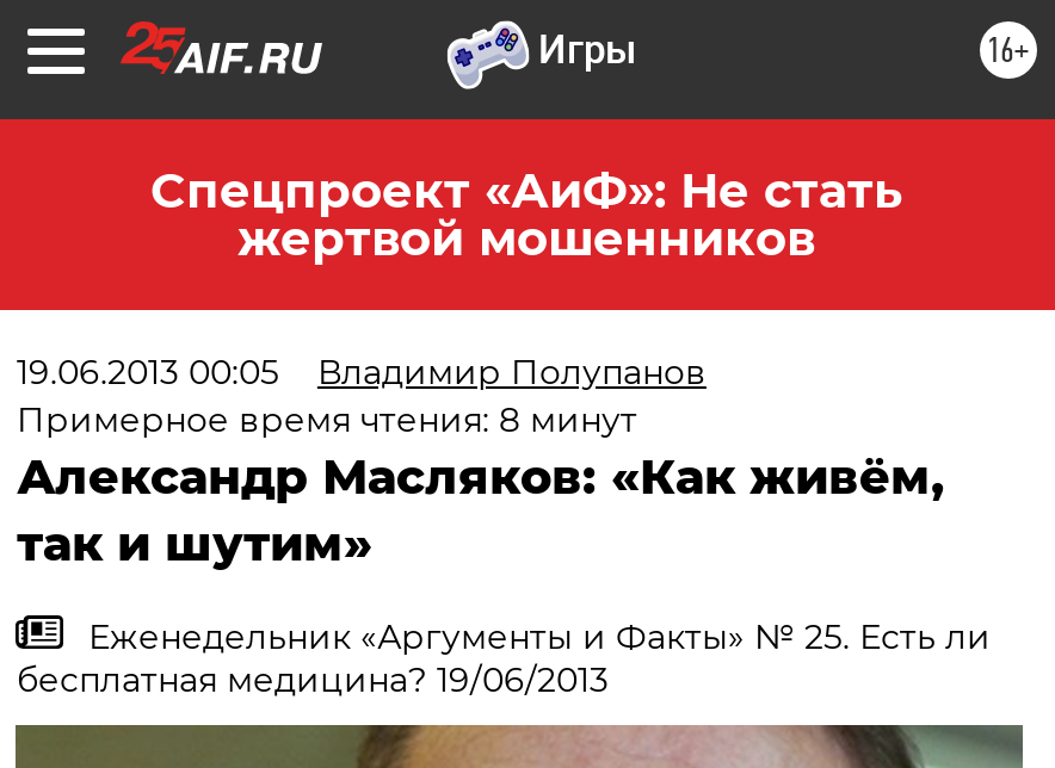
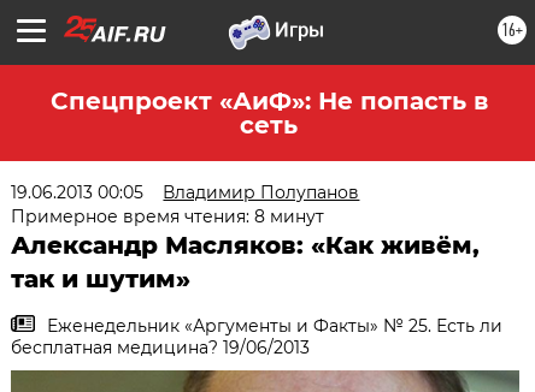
- Спецпроект «АиФ»: Не стать
- жертвой мошенников
+ Спецпроект «АиФ»: Не попасть в
+ сеть
